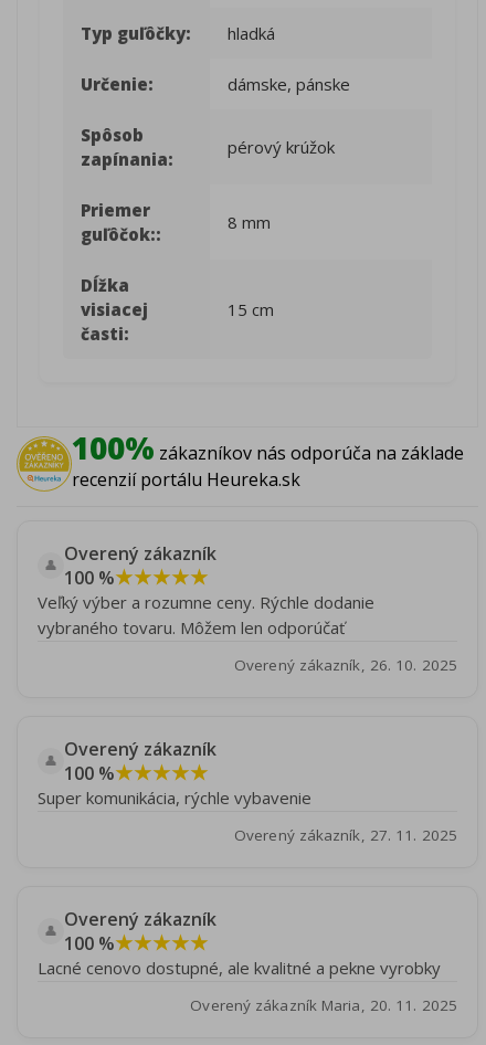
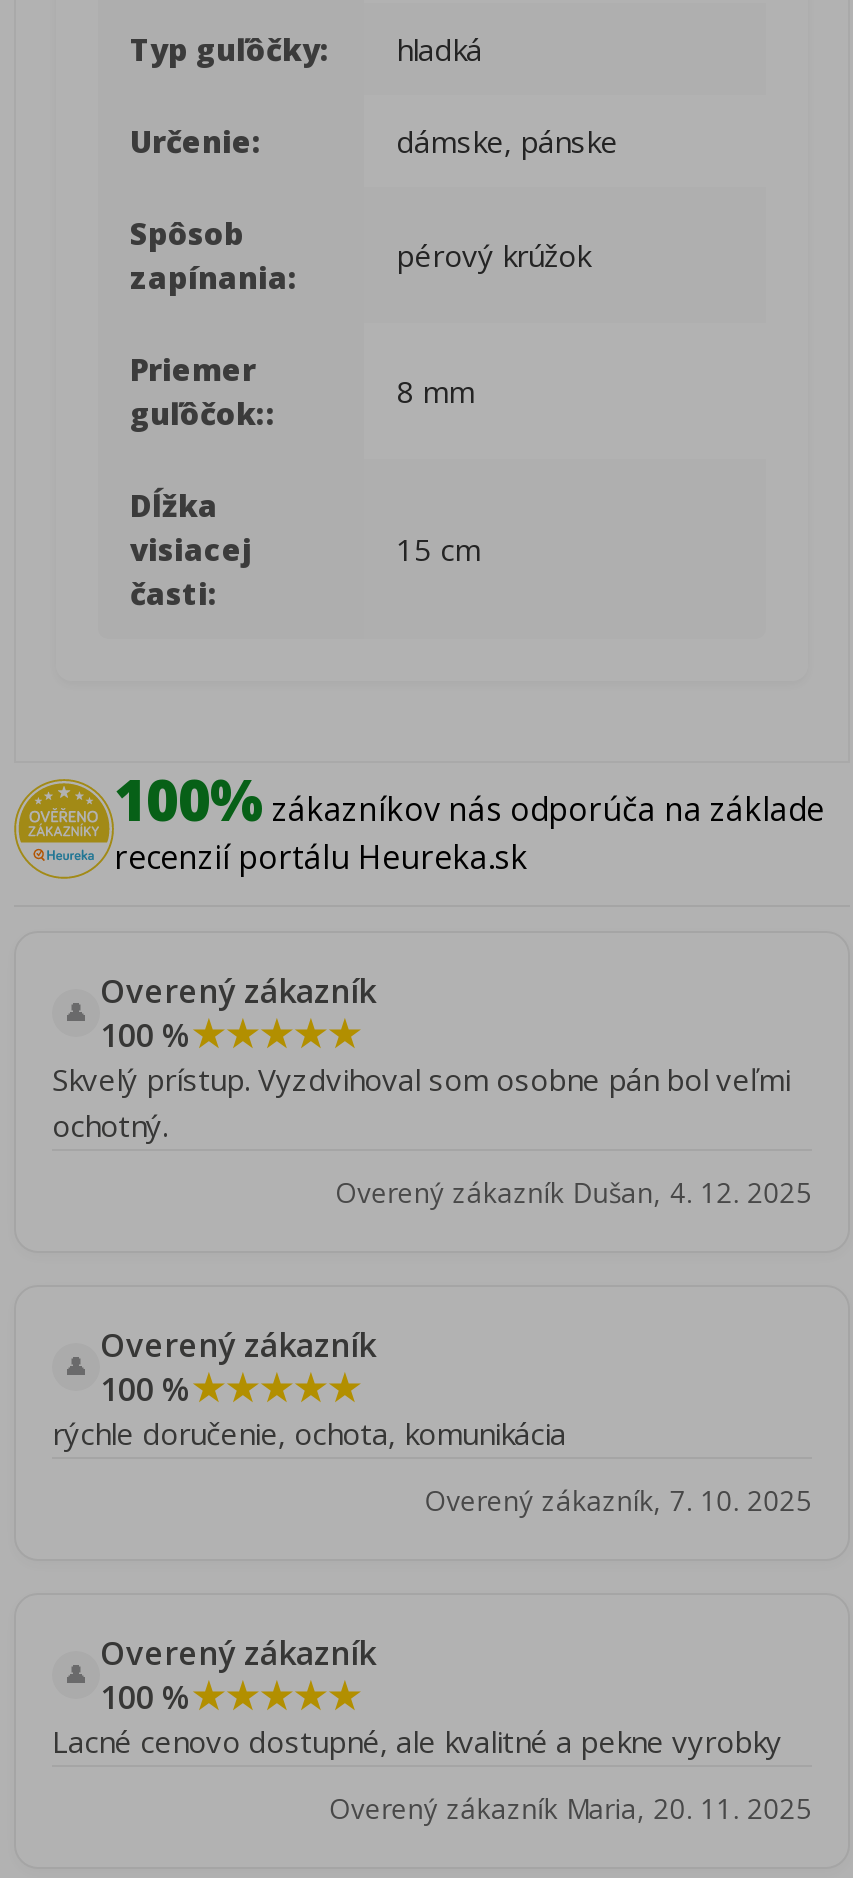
- Veľký výber a rozumne ceny. Rýchle dodanie
- vybraného tovaru. Môžem len odporúčať
+ Skvelý prístup. Vyzdvihoval som osobne pán bol veľmi
+ ochotný.

- Overený zákazník, 26. 10. 2025
+ Overený zákazník Dušan, 4. 12. 2025

- Super komunikácia, rýchle vybavenie
+ rýchle doručenie, ochota, komunikácia

- Overený zákazník, 27. 11. 2025
+ Overený zákazník, 7. 10. 2025
